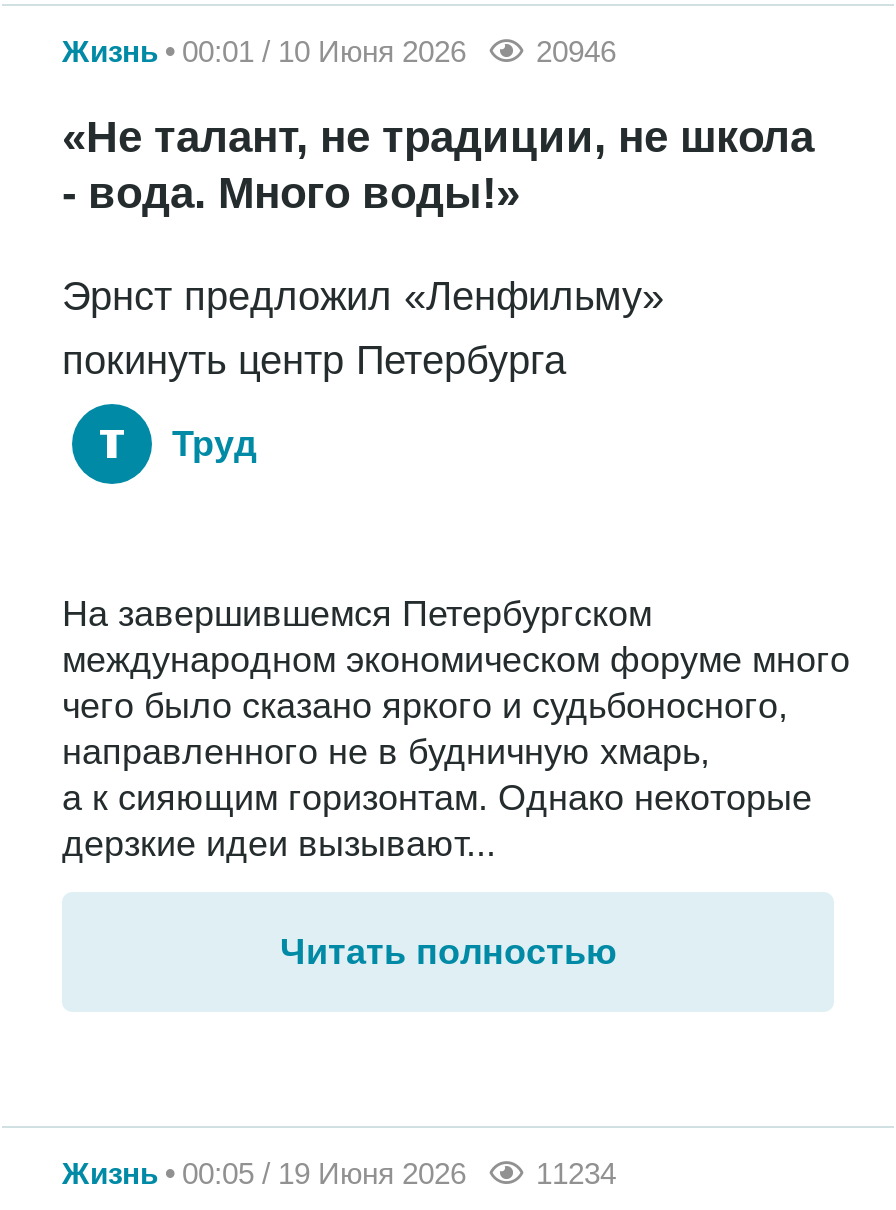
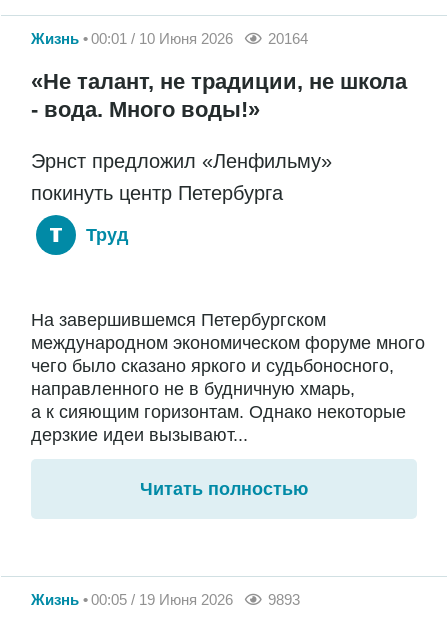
- 20946
+ 20164

- 11234
+ 9893
